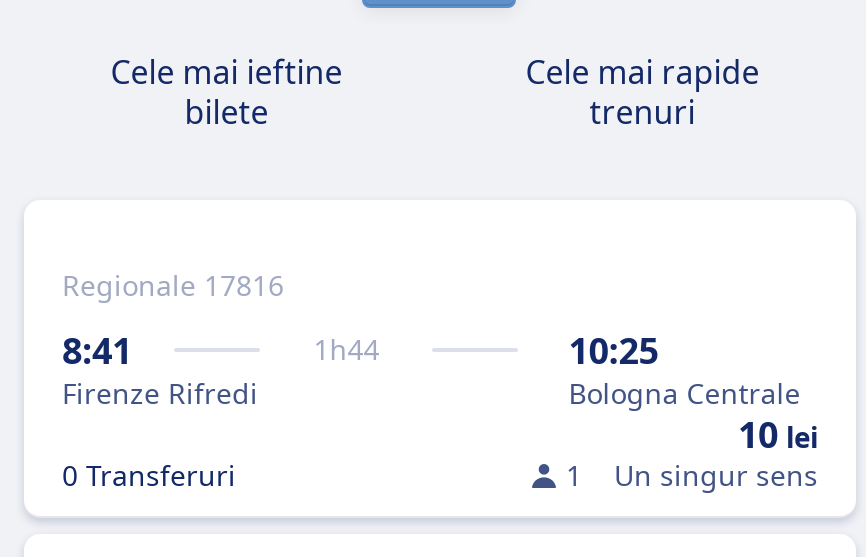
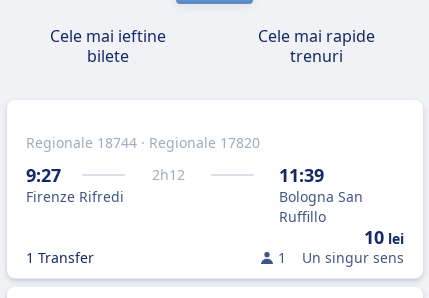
- Regionale 17816
+ Regionale 18744 · Regionale 17820

- 8:41
- 1 h44
+ 9:27
+ 2 h12

- 10:25
- Bologna Centrale
+ 11:39
+ Bologna San
+ Ruffillo

- 0 Transferuri
+ 1 Transfer
